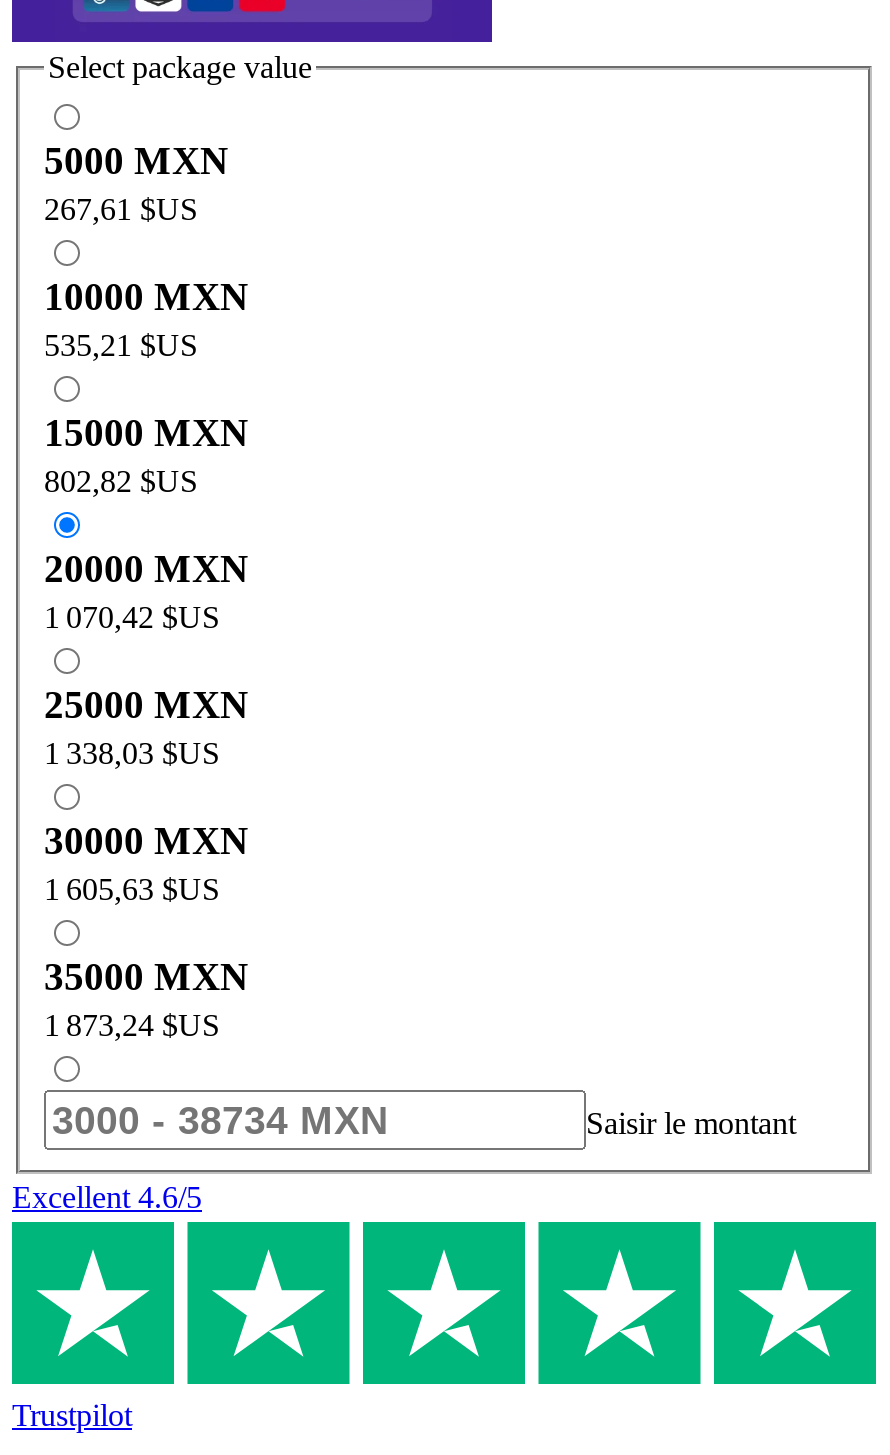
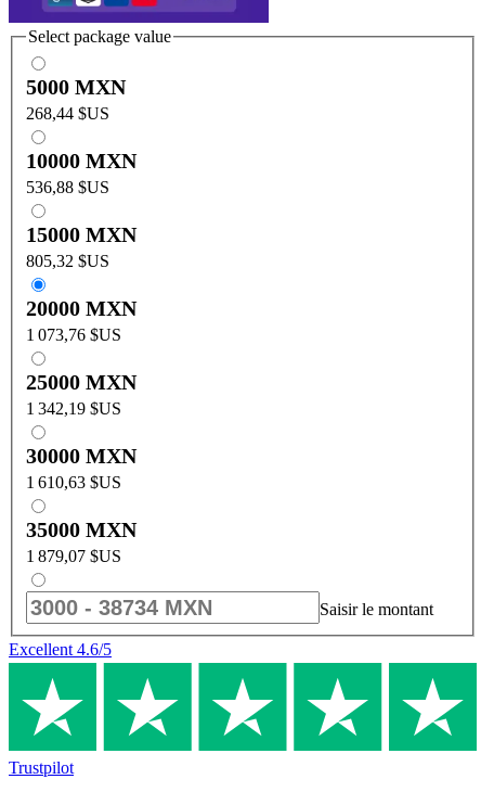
- 267,61 $US
+ 268,44 $US

- 535,21 $US
+ 536,88 $US

- 802,82 $US
+ 805,32 $US

- 1 070,42 $US
+ 1 073,76 $US

- 1 338,03 $US
+ 1 342,19 $US

- 1 605,63 $US
+ 1 610,63 $US

- 1 873,24 $US
+ 1 879,07 $US
